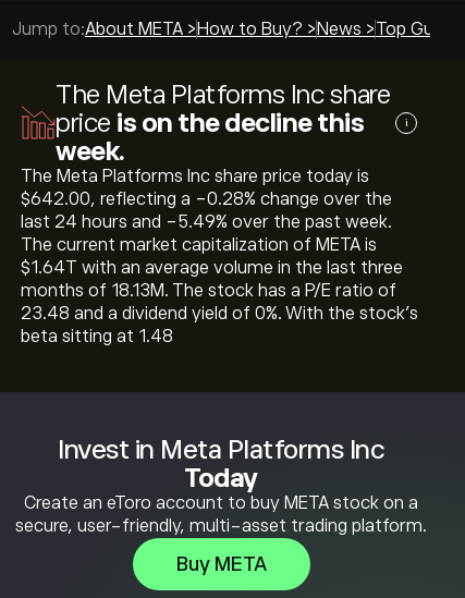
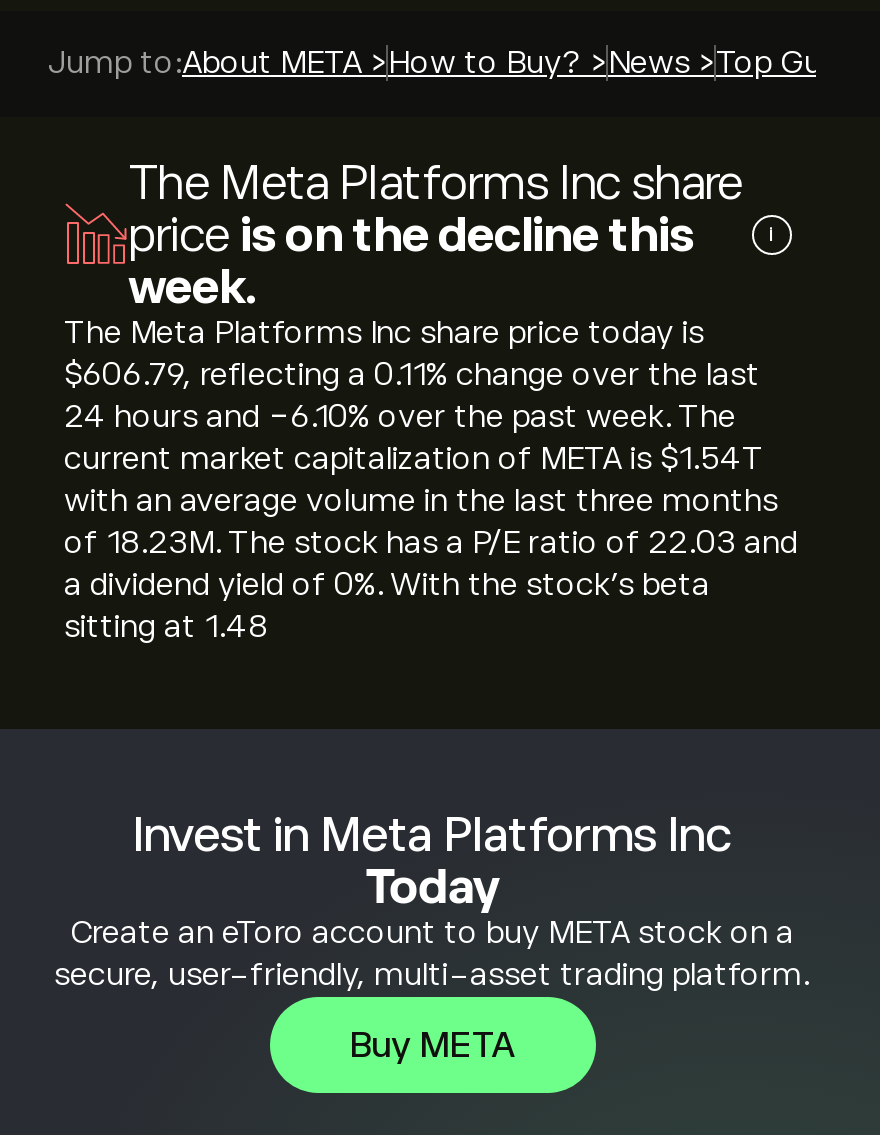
- $642.00, reflecting a -0.28% change over the
- last 24 hours and -5.49% over the past week.
- The current market capitalization of META is
- $1.64T with an average volume in the last three
- months of 18.13M. The stock has a P/E ratio of
- 23.48 and a dividend yield of 0%. With the stock’s
- beta sitting at 1.48
+ $606.79, reflecting a 0.11% change over the last
+ 24 hours and -6.10% over the past week. The
+ current market capitalization of META is $1.54T
+ with an average volume in the last three months
+ of 18.23M. The stock has a P/E ratio of 22.03 and
+ a dividend yield of 0%. With the stock’s beta
+ sitting at 1.48
